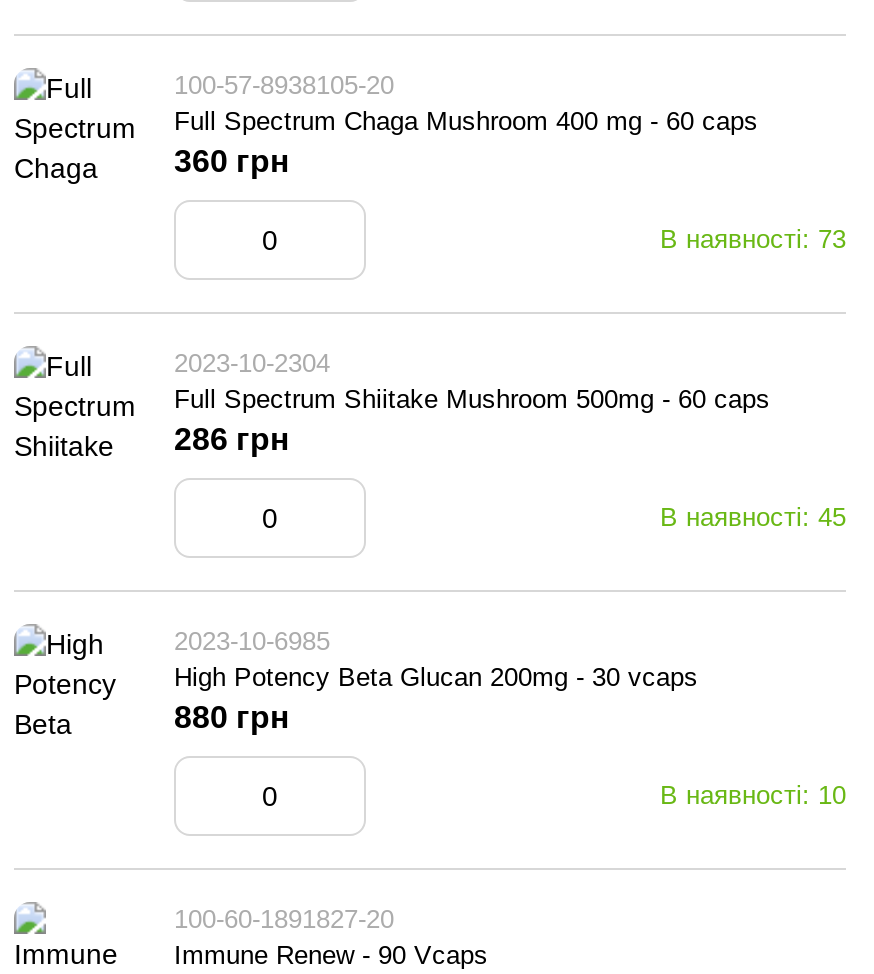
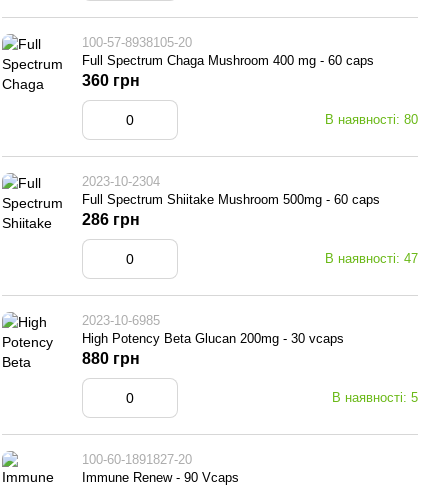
- В наявності: 73
+ В наявності: 80

- В наявності: 45
+ В наявності: 47

- В наявності: 10
+ В наявності: 5
